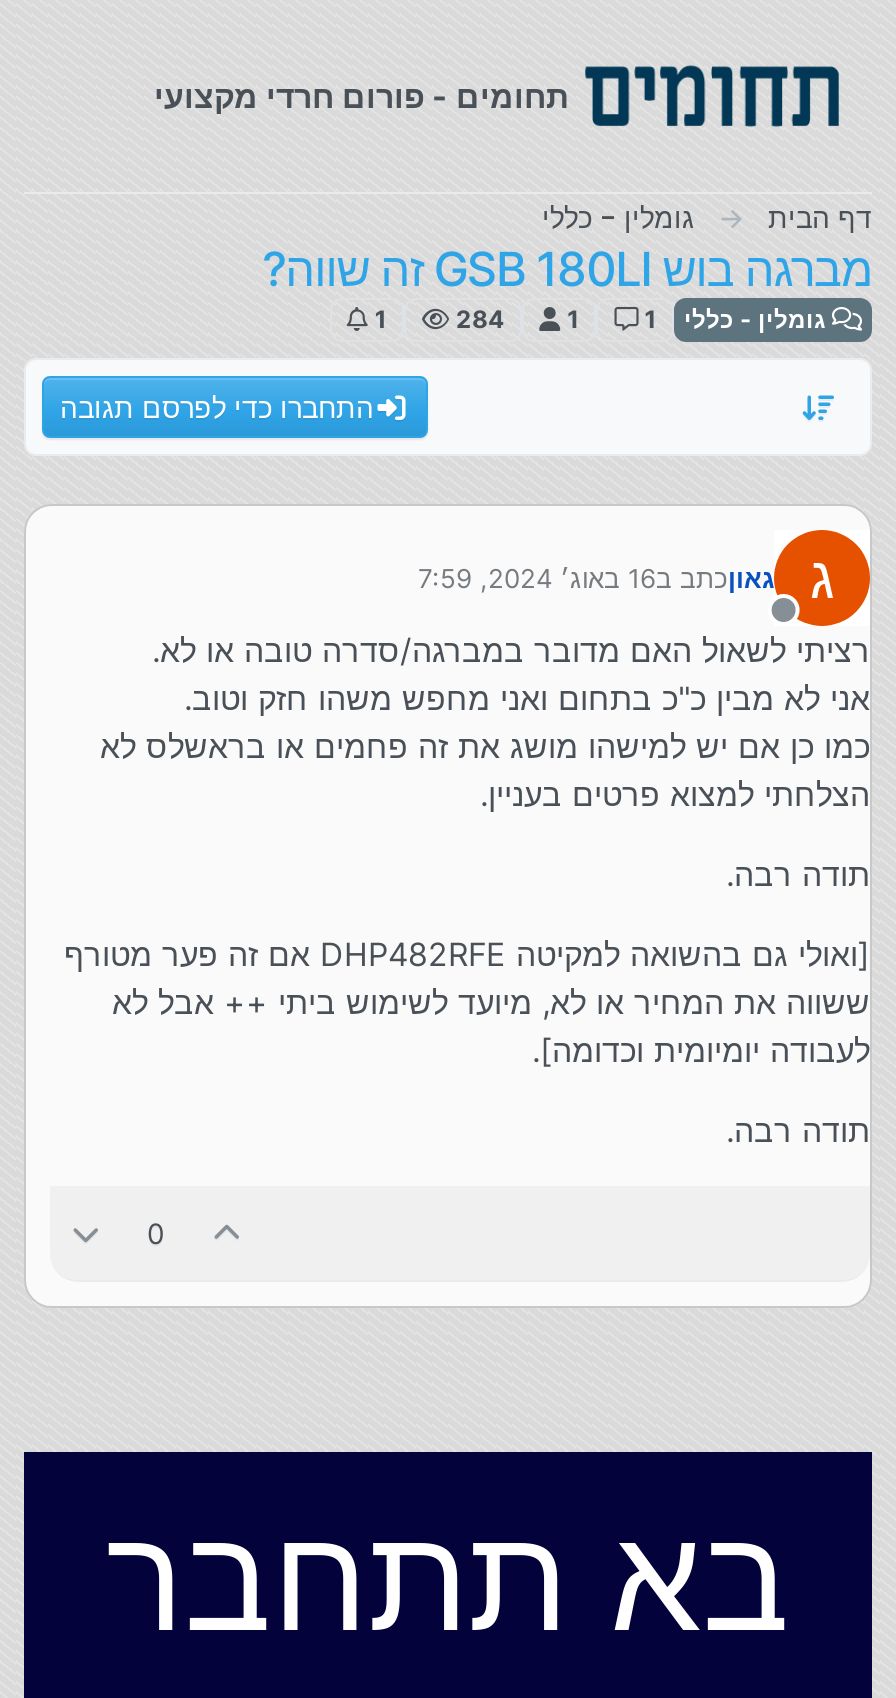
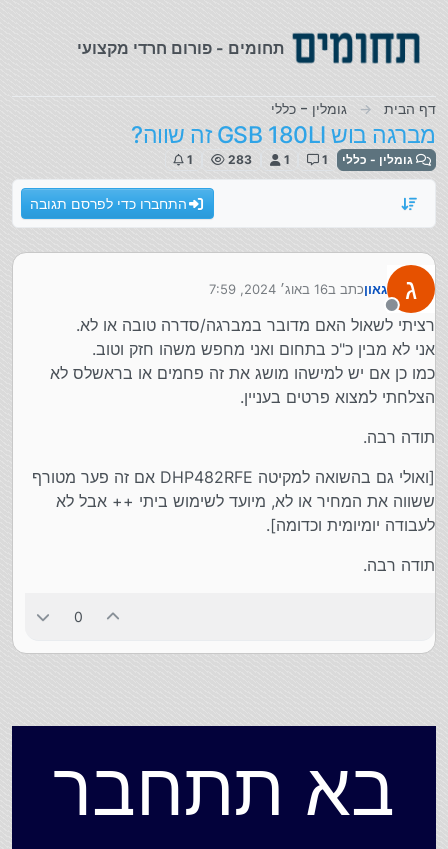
- 284
+ 283
